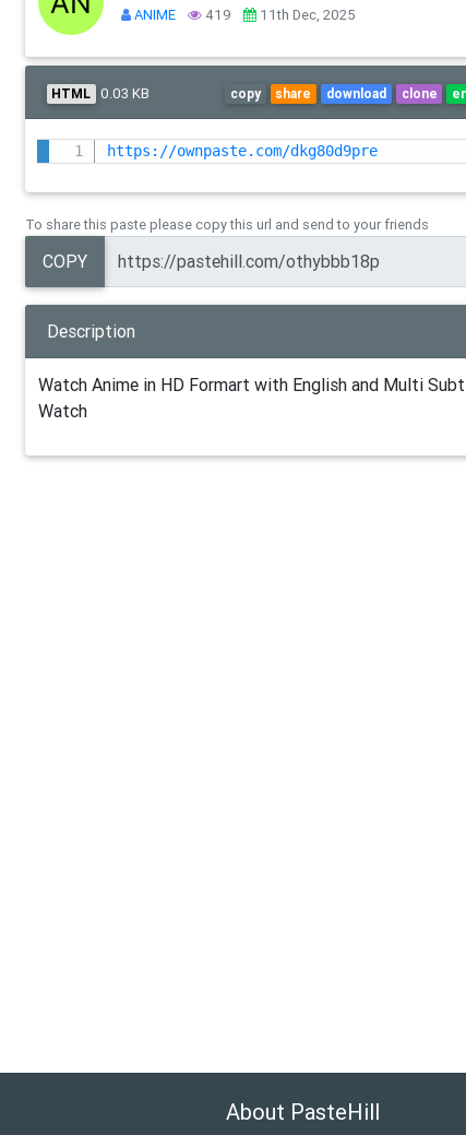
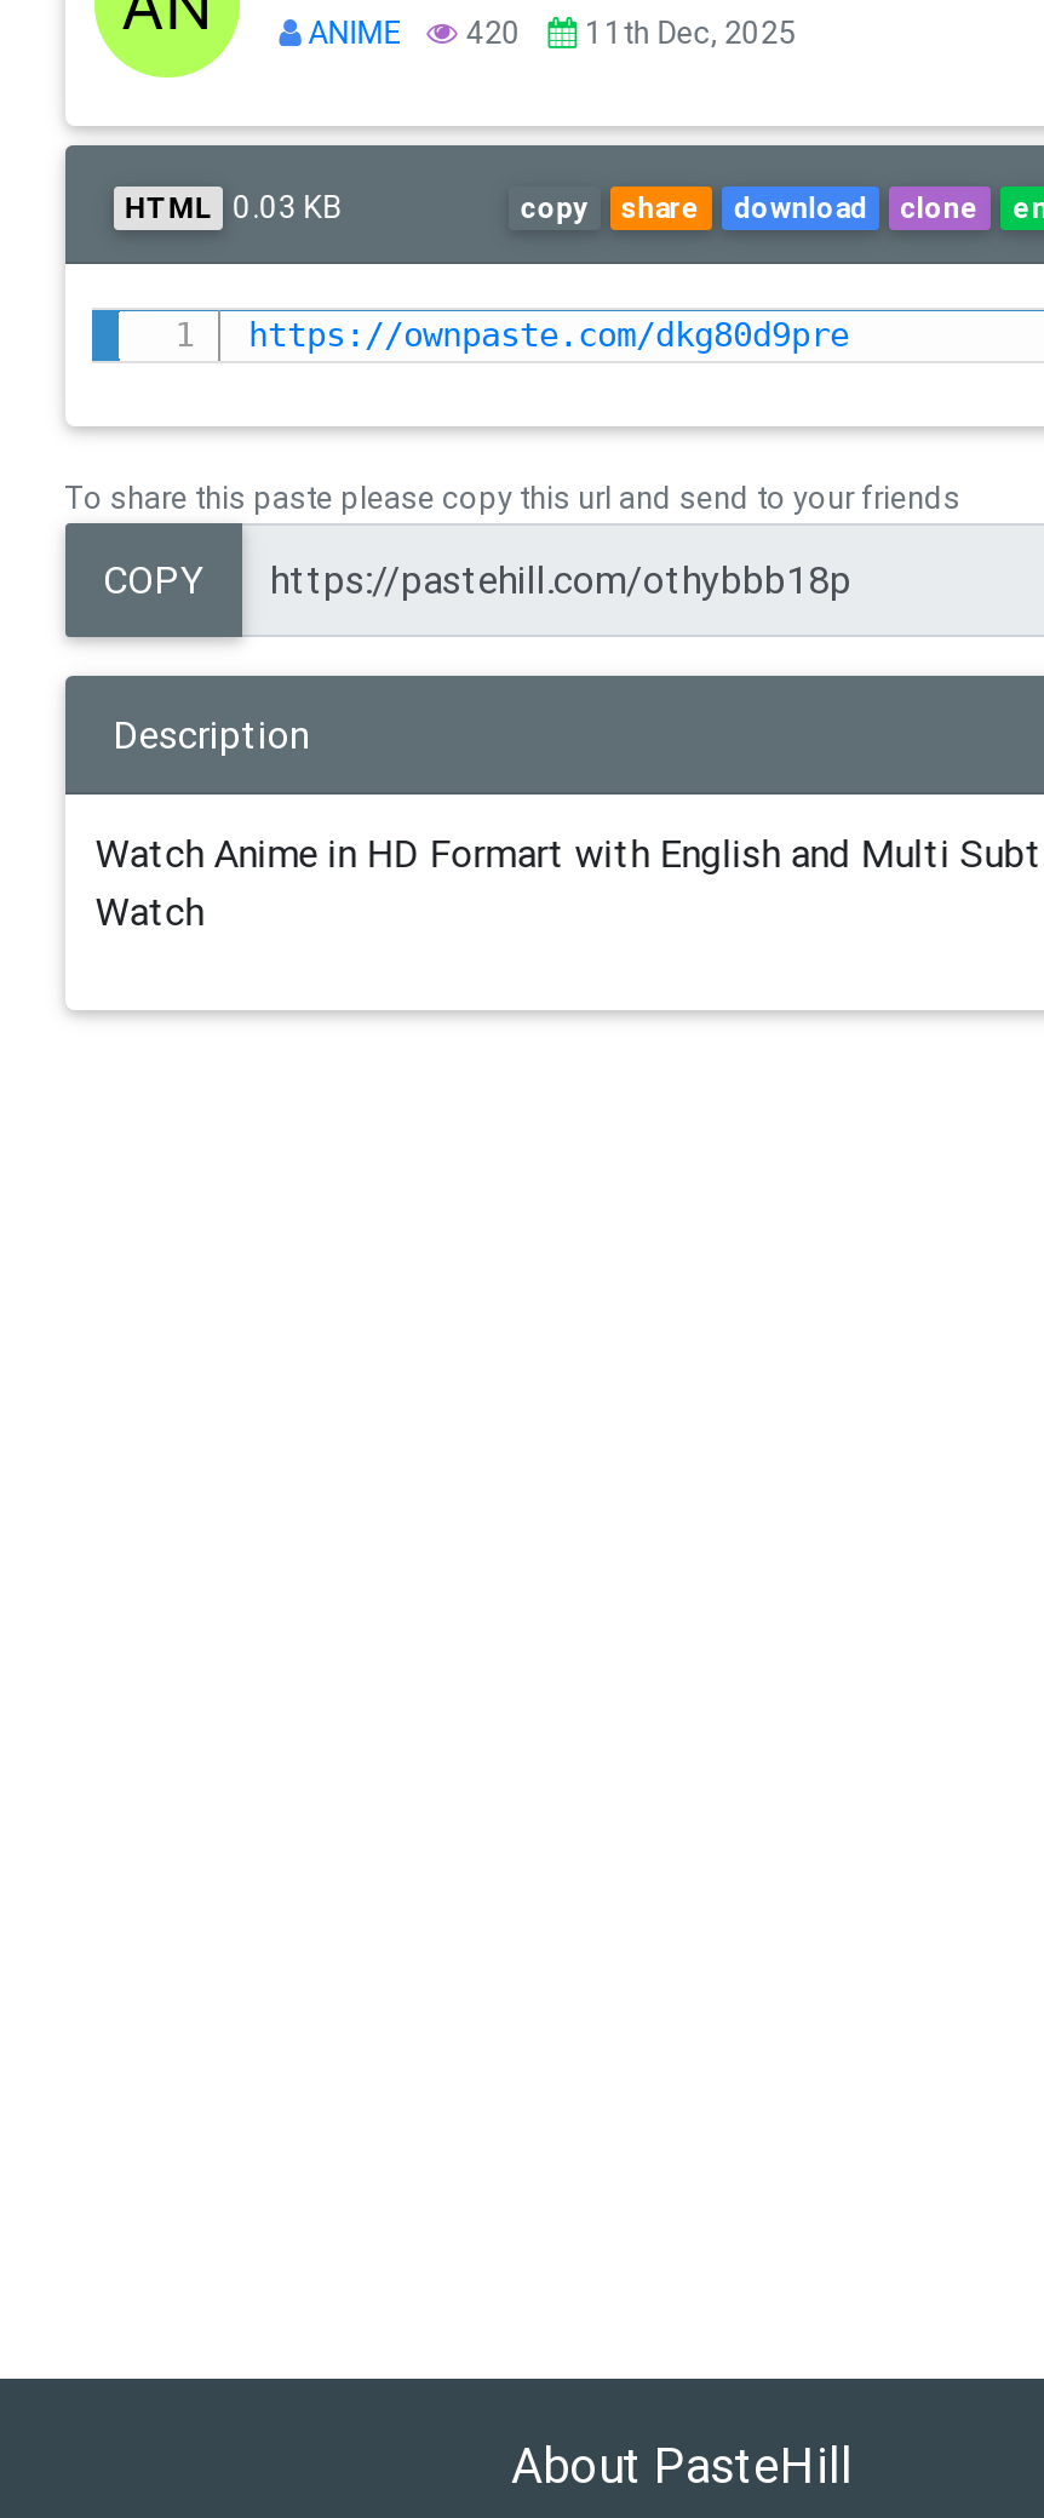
- ANIME 419 11th Dec, 2025
+ ANIME 420 11th Dec, 2025
